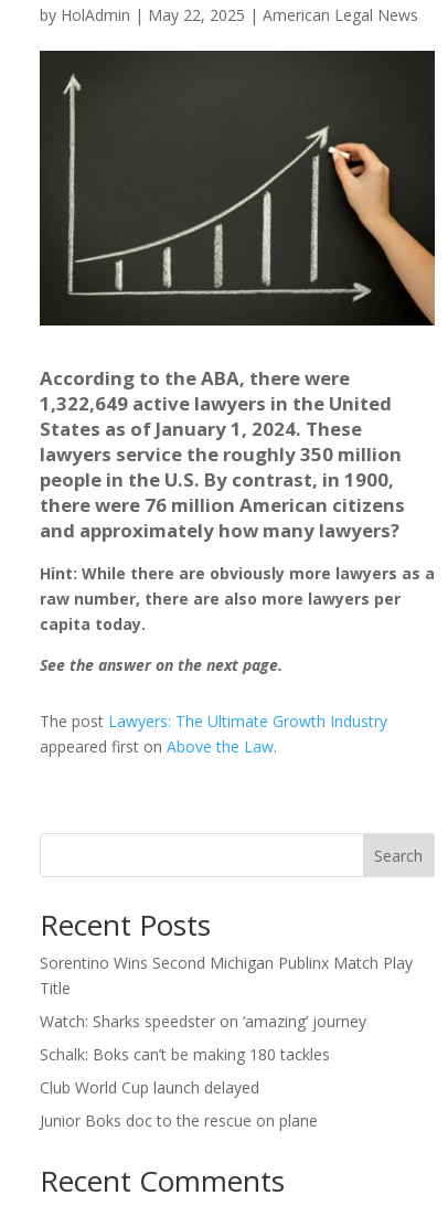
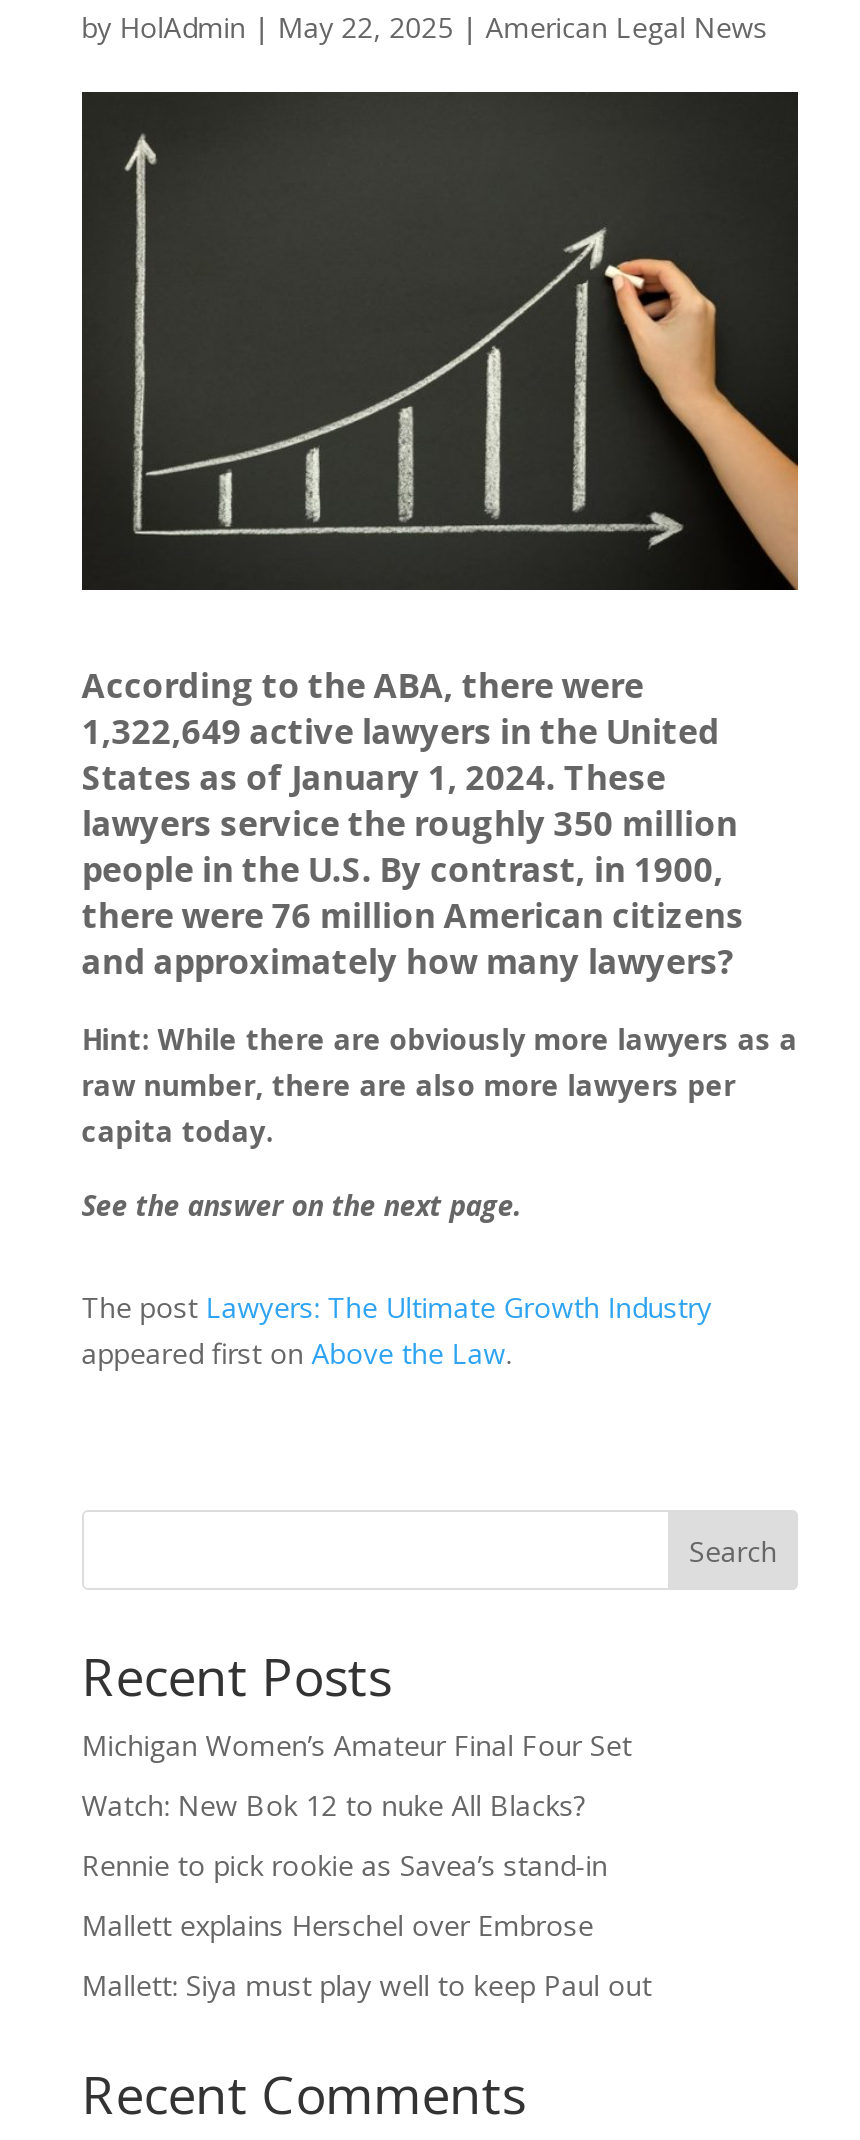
- Sorentino Wins Second Michigan Publinx Match Play
- Title
+ Michigan Women’s Amateur Final Four Set

- Watch: Sharks speedster on ‘amazing’ journey
+ Watch: New Bok 12 to nuke All Blacks?

- Schalk: Boks can’t be making 180 tackles
+ Rennie to pick rookie as Savea’s stand-in

- Club World Cup launch delayed
+ Mallett explains Herschel over Embrose

- Junior Boks doc to the rescue on plane
+ Mallett: Siya must play well to keep Paul out
